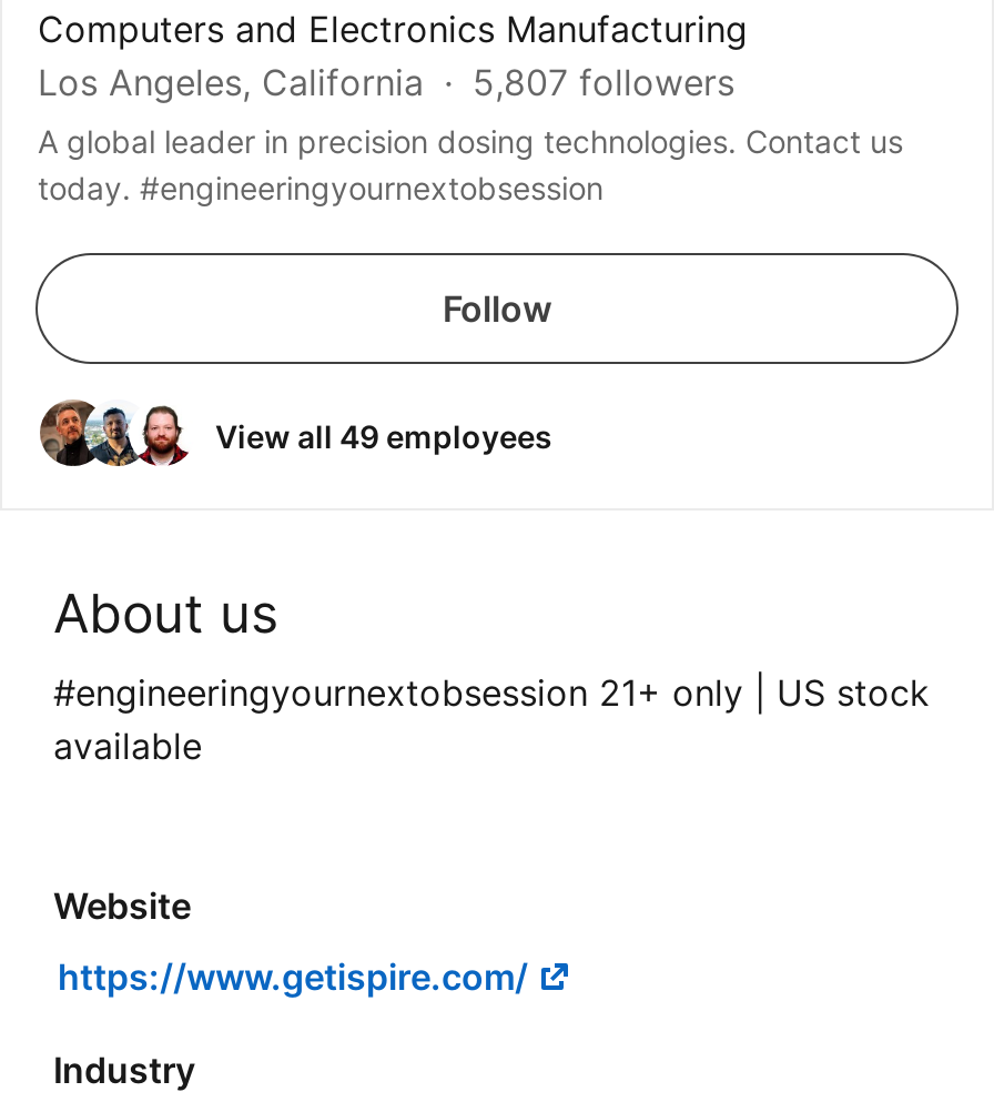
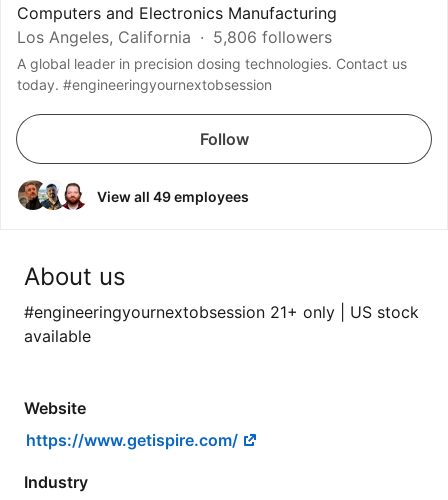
- Los Angeles, California 5,807 followers
+ Los Angeles, California 5,806 followers
